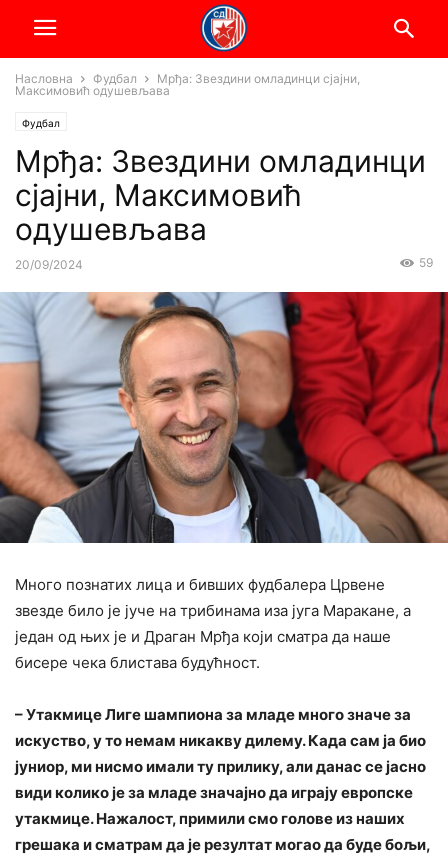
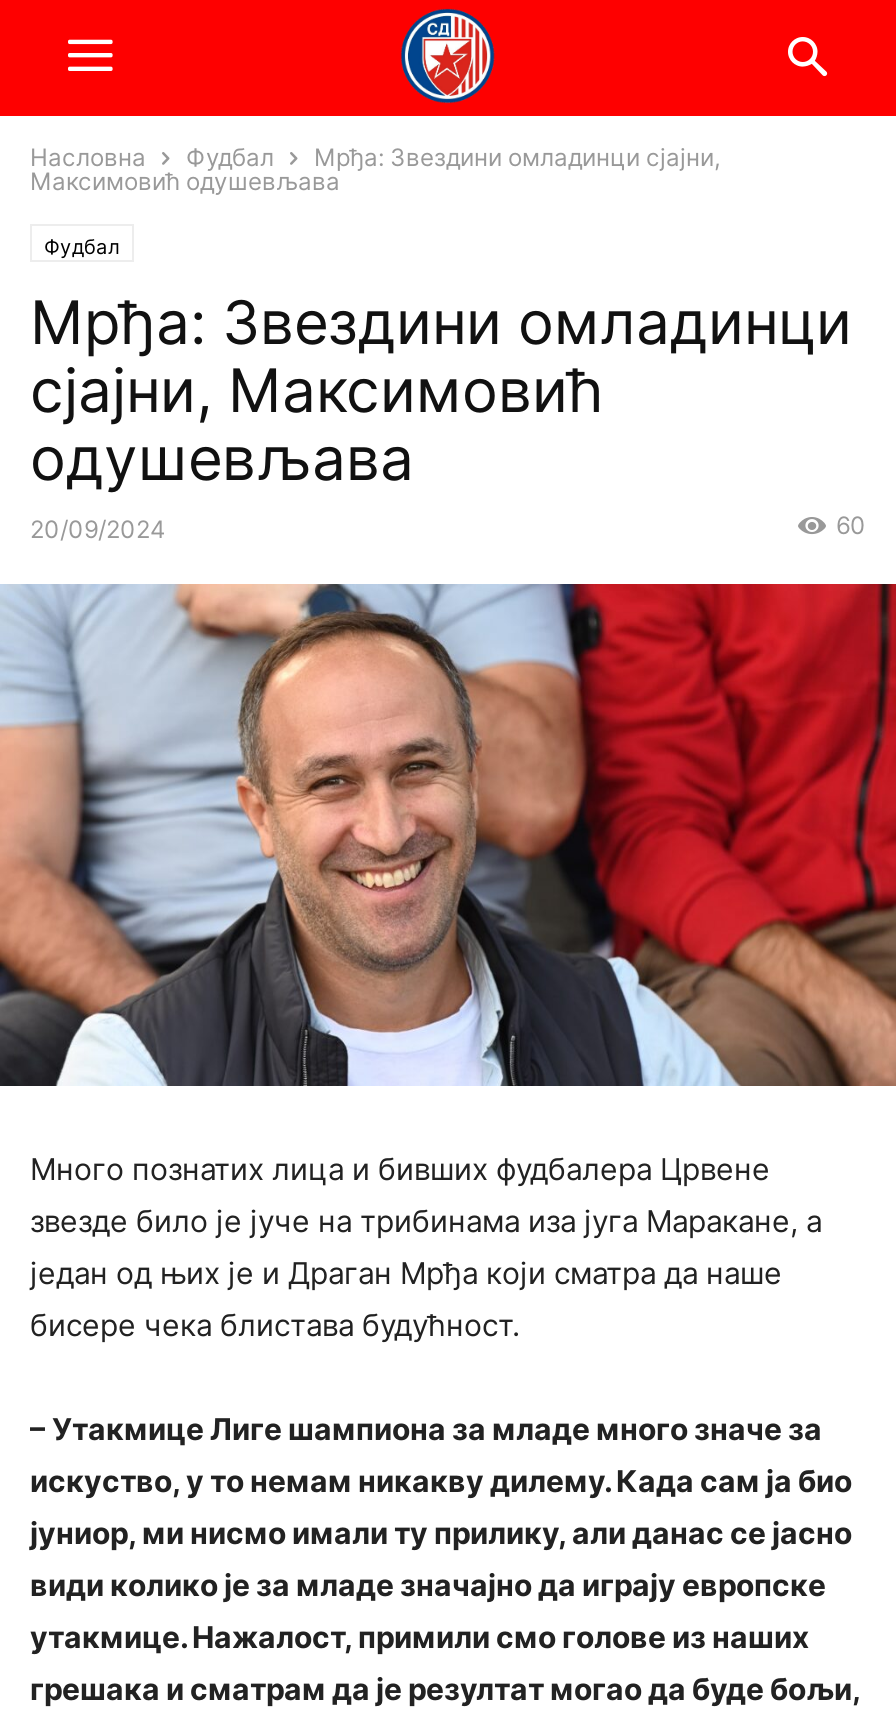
- 59
+ 60
